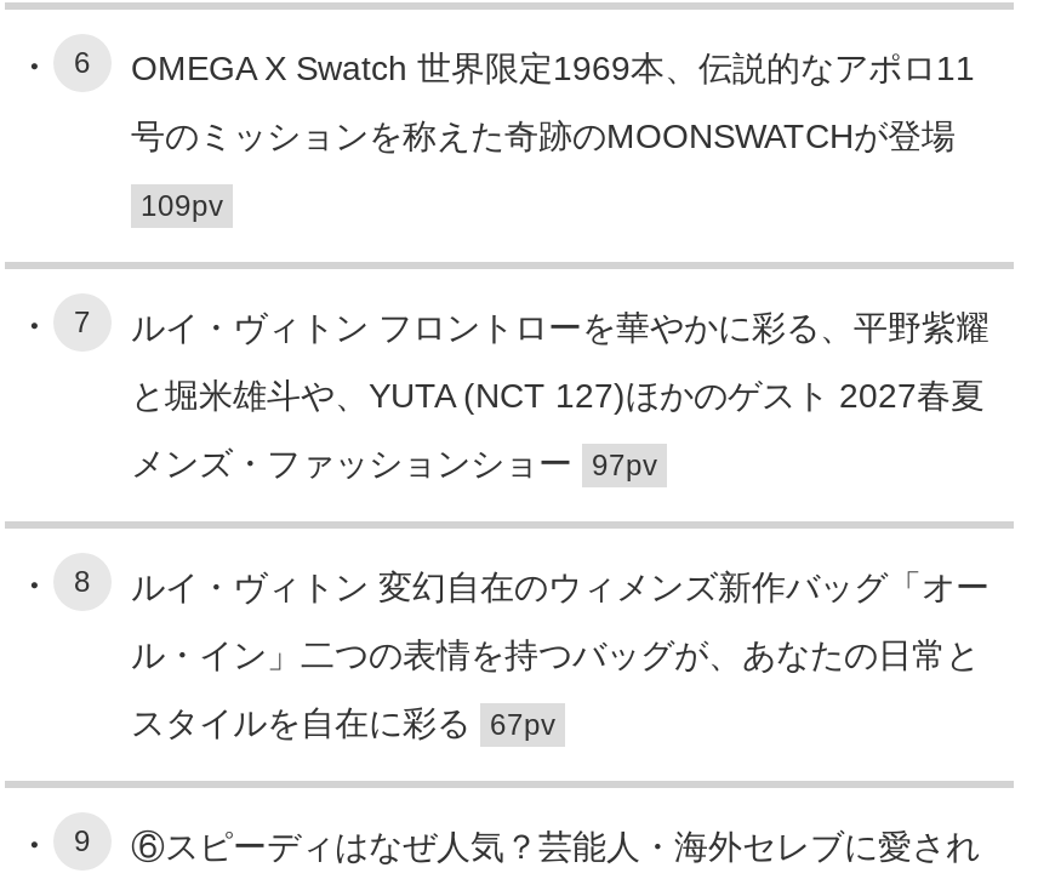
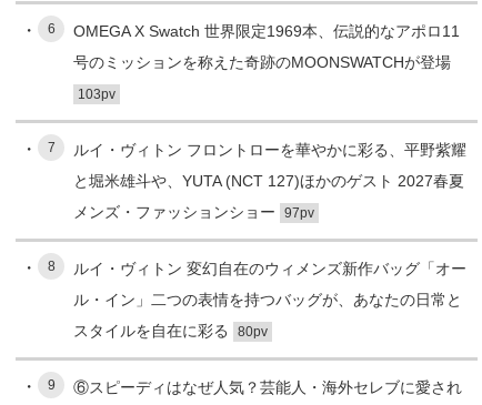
- 109pv
+ 103pv

- スタイルを自在に彩る 67pv
+ スタイルを自在に彩る 80pv
